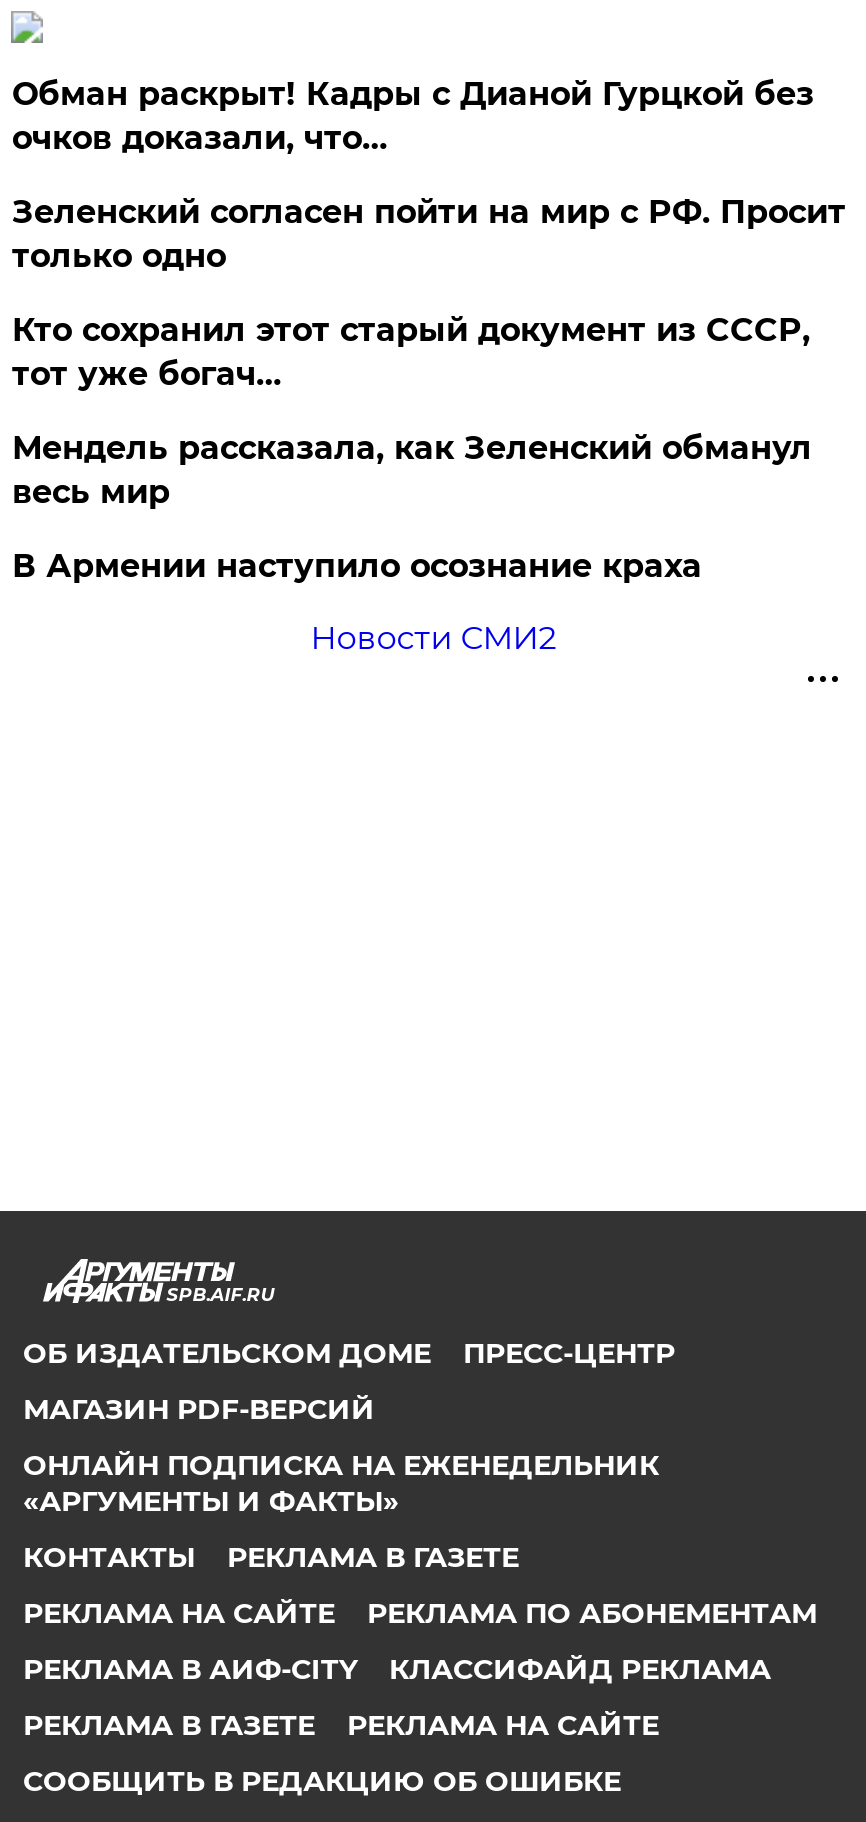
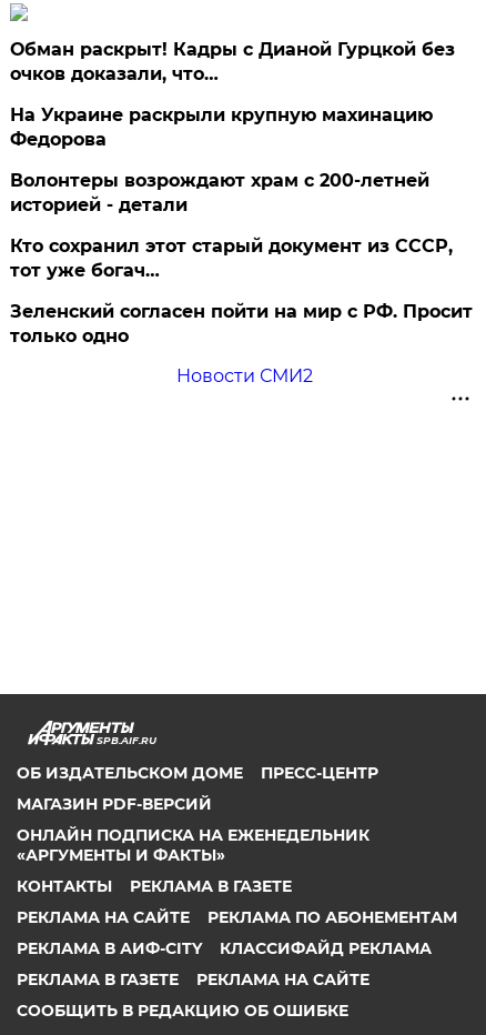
+ На Украине раскрыли крупную махинацию
+ Федорова
+ Волонтеры возрождают храм с 200-летней
+ историей - детали

moved down: Зеленский согласен пойти на мир с РФ. Просит | только одно

moved down: Кто сохранил этот старый документ из СССР, | тот уже богач…

- Мендель рассказала, как Зеленский обманул
- весь мир
- В Армении наступило осознание краха
